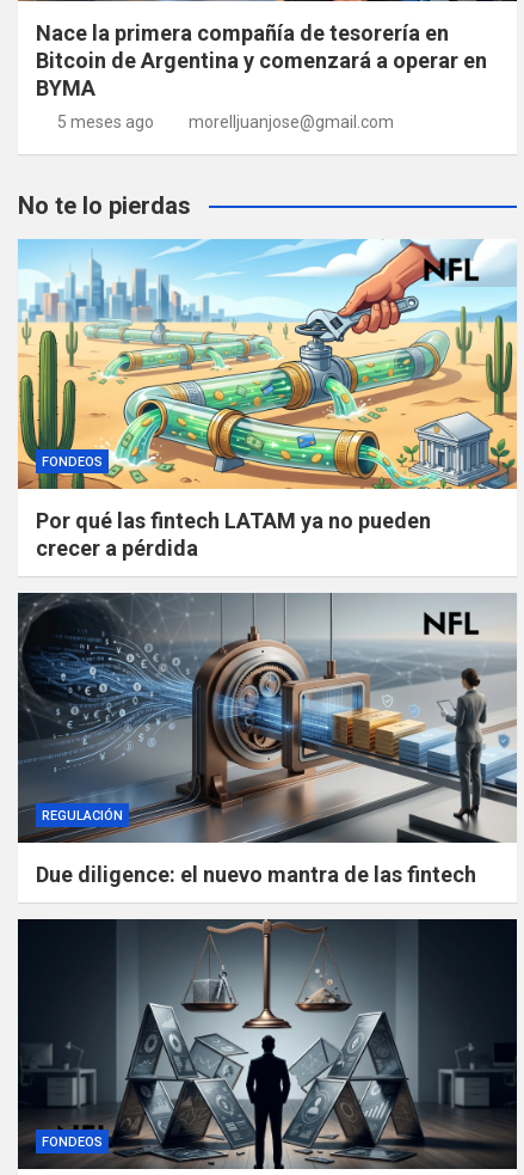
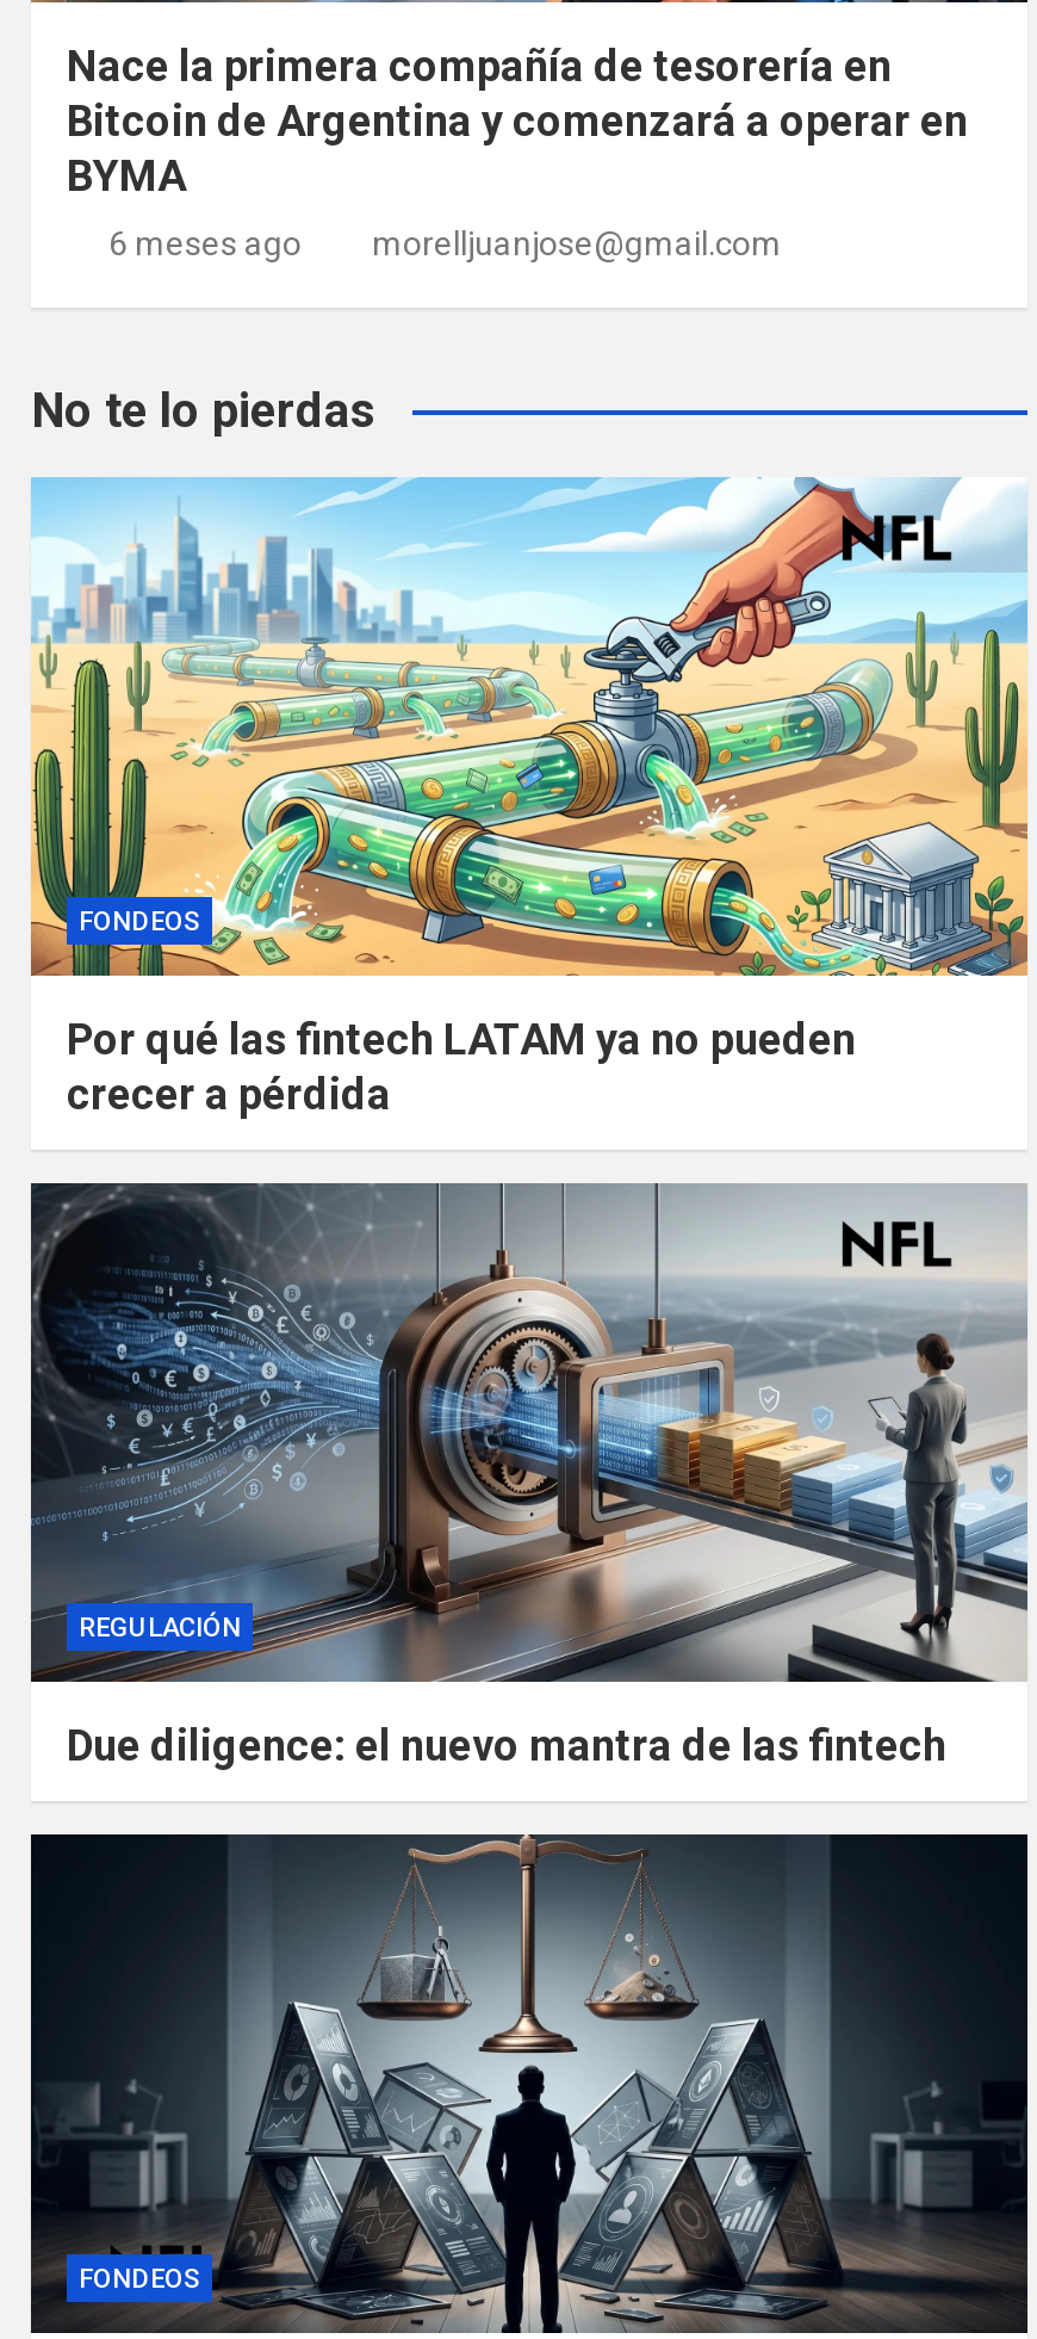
- 5 meses ago morelljuanjose@gmail.com
+ 6 meses ago morelljuanjose@gmail.com
